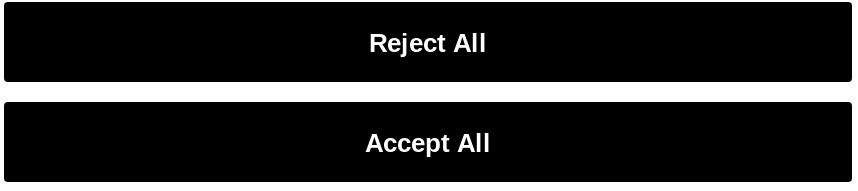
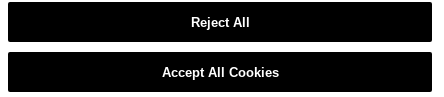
- Accept All
+ Accept All Cookies
